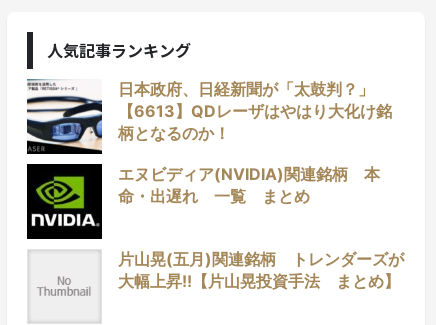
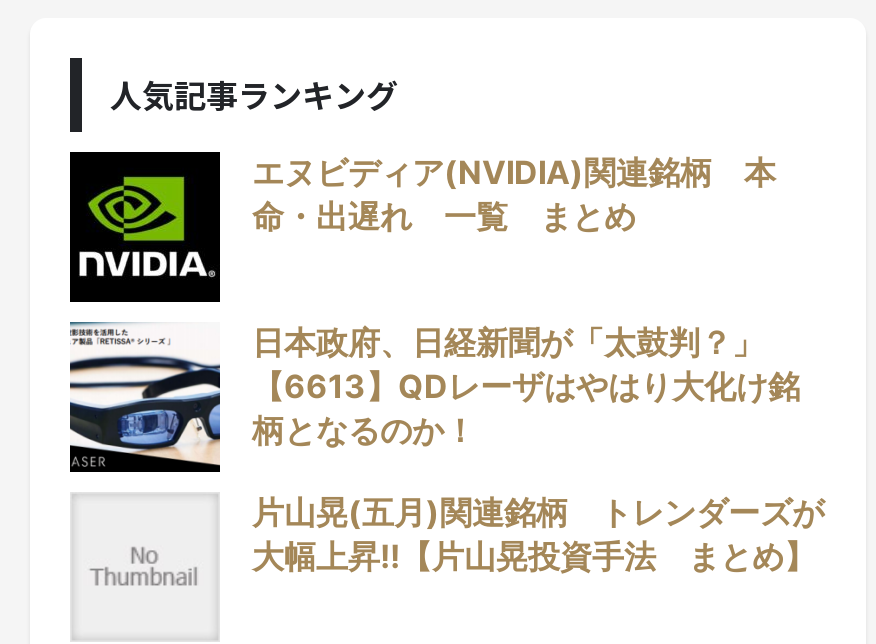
moved down: [image] | 日本政府、日経新聞が「太鼓判？」 | 【6613】QDレーザはやはり大化け銘 | 柄となるのか！

moved up: [image] | エヌビディア(NVIDIA)関連銘柄 本 | 命・出遅れ 一覧 まとめ
